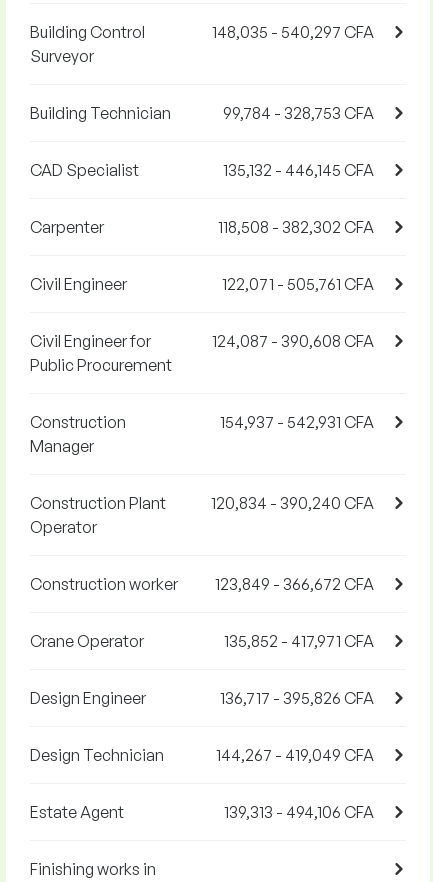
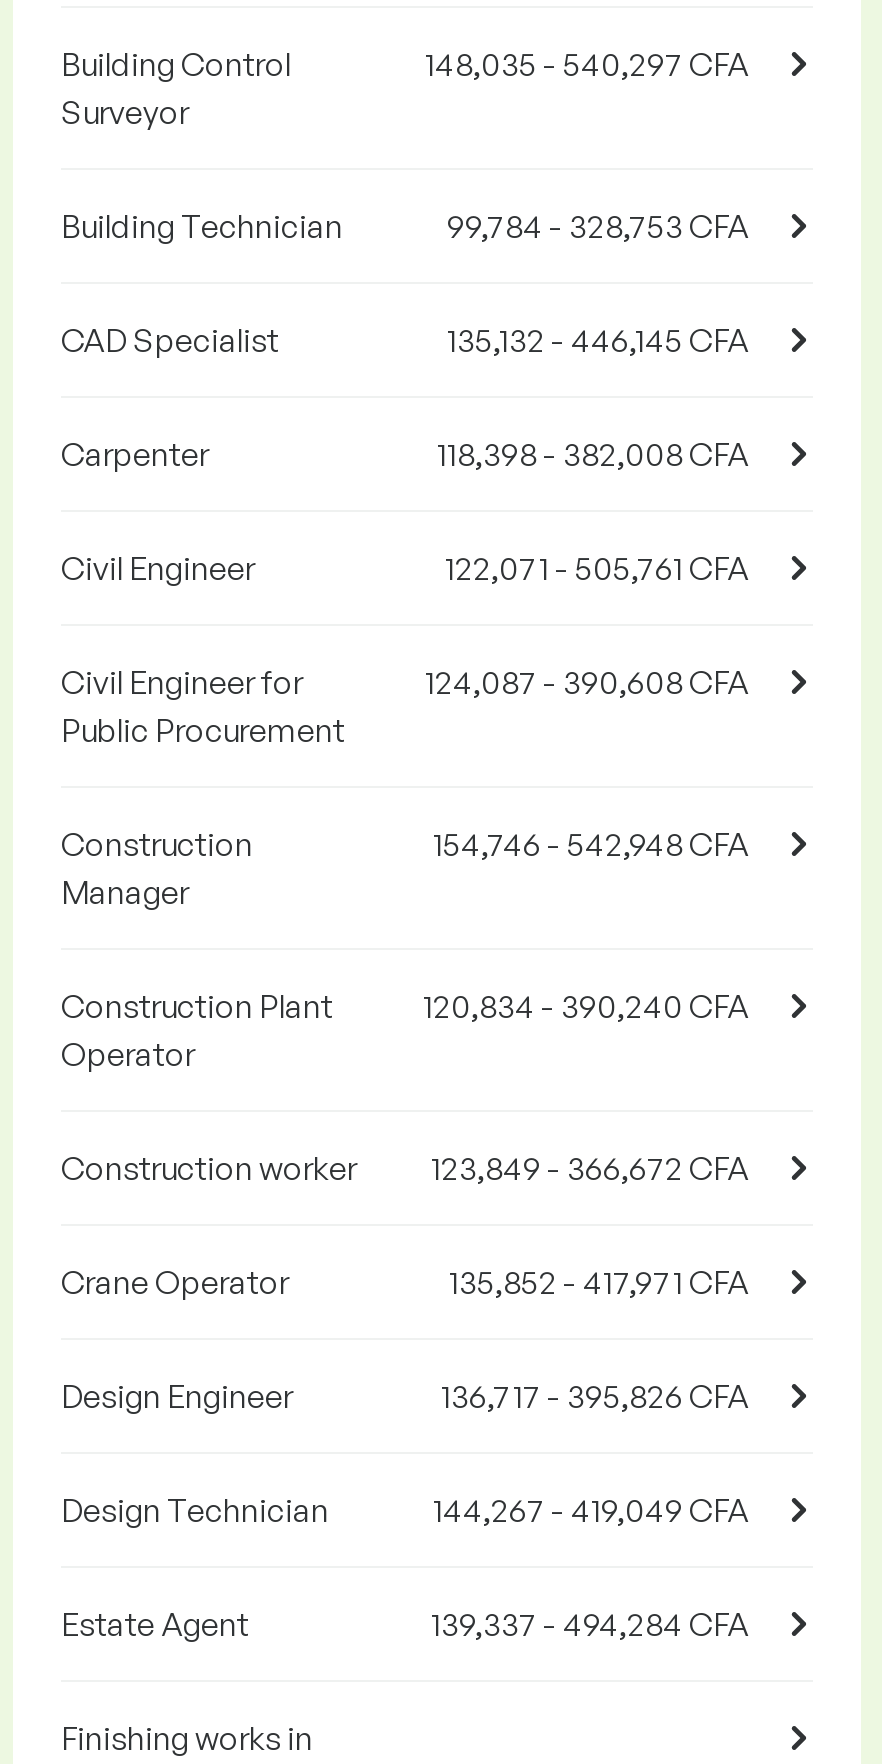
- 118,508 - 382,302 CFA
+ 118,398 - 382,008 CFA

- 154,937 - 542,931 CFA
+ 154,746 - 542,948 CFA

- 139,313 - 494,106 CFA
+ 139,337 - 494,284 CFA
